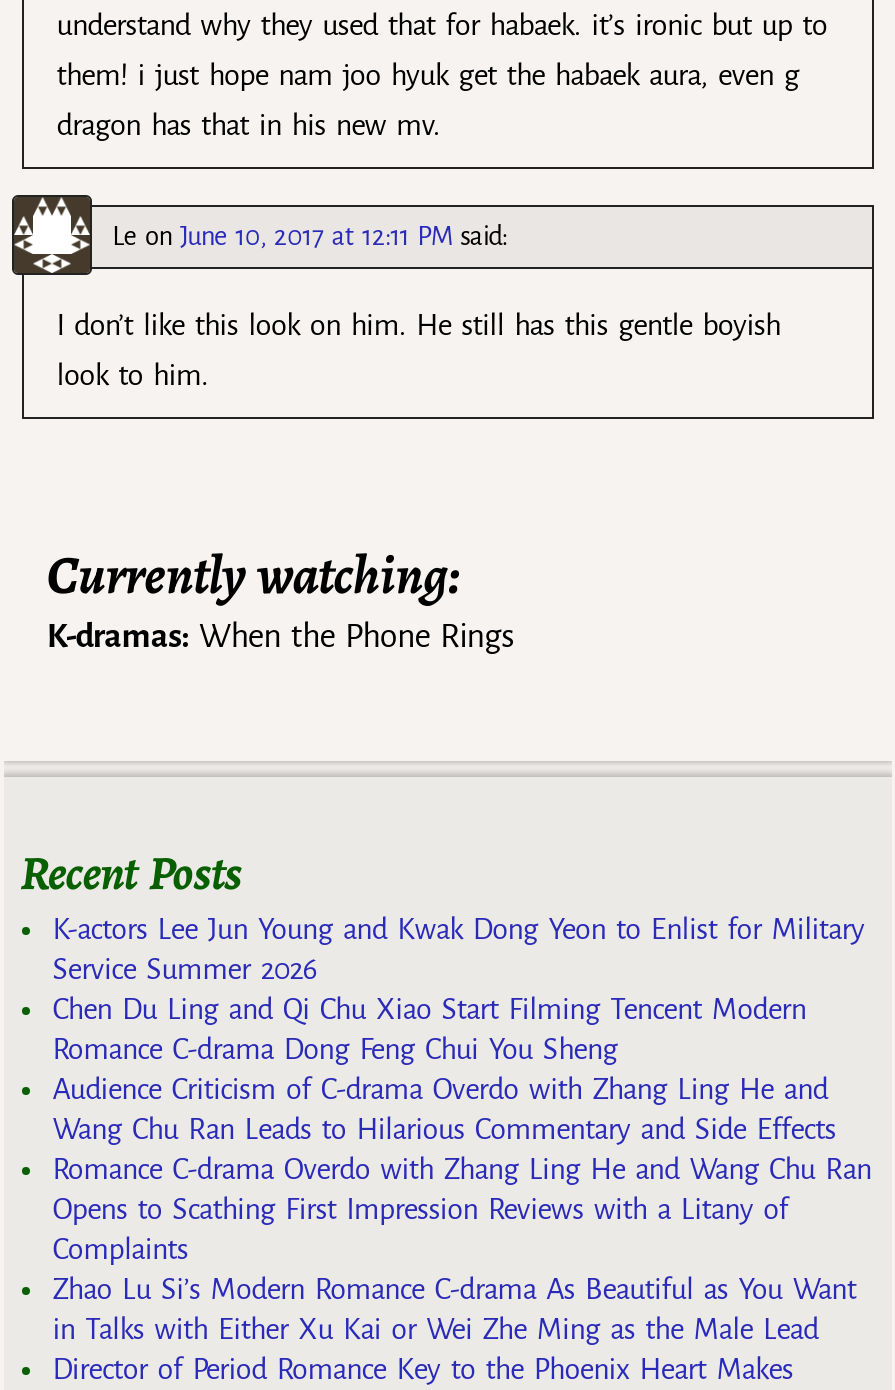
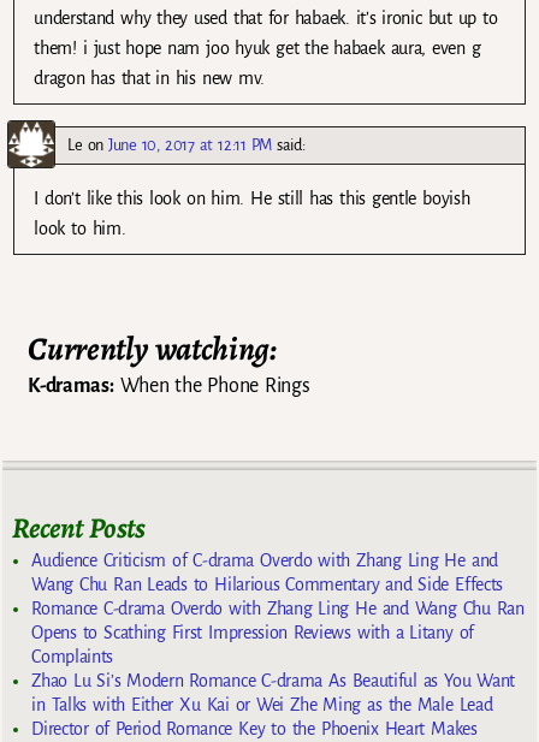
- K-actors Lee Jun Young and Kwak Dong Yeon to Enlist for Military
- Service Summer 2026
- Chen Du Ling and Qi Chu Xiao Start Filming Tencent Modern
- Romance C-drama Dong Feng Chui You Sheng
